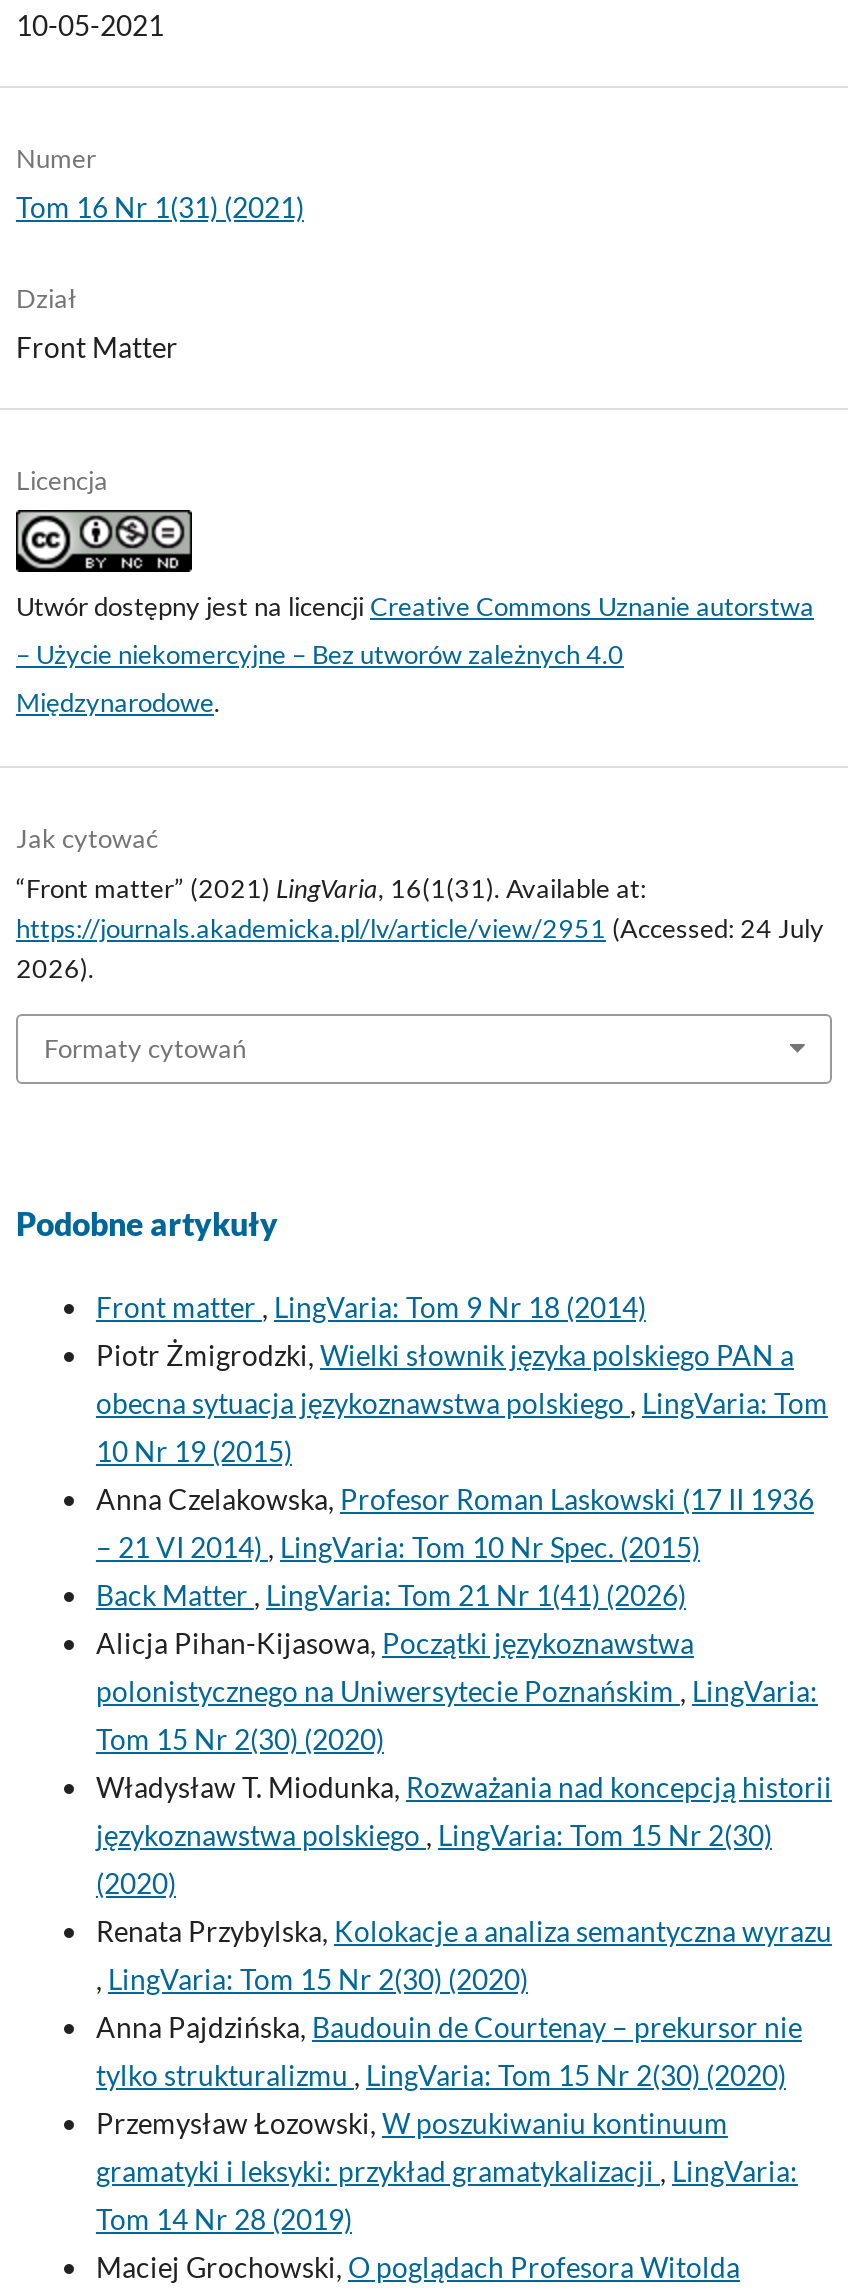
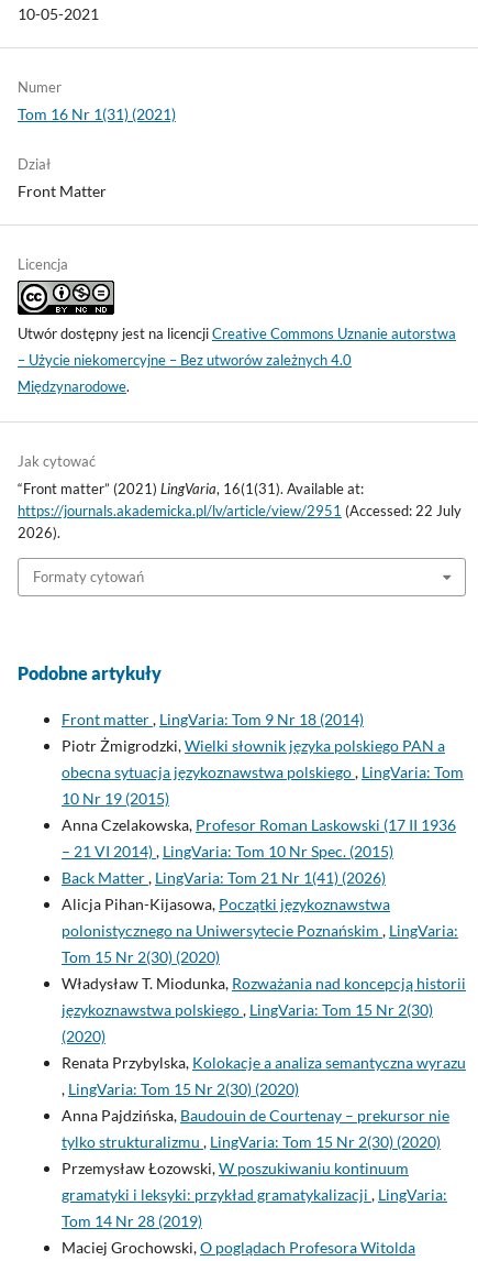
- https://journals.akademicka.pl/lv/article/view/2951 (Accessed: 24 July
+ https://journals.akademicka.pl/lv/article/view/2951 (Accessed: 22 July
